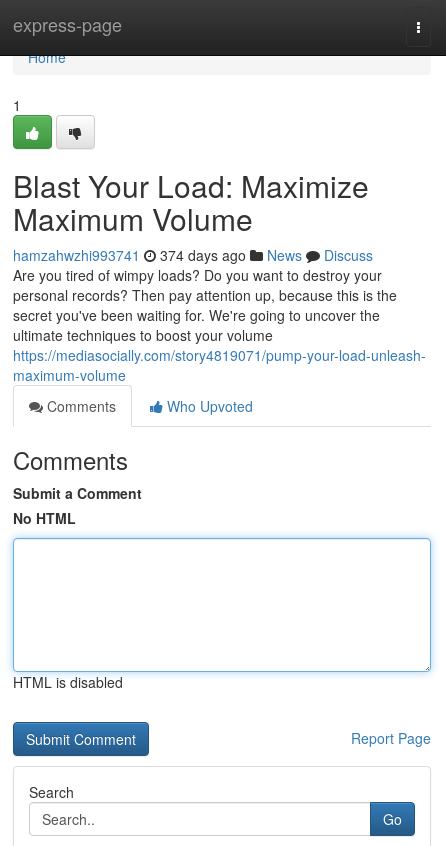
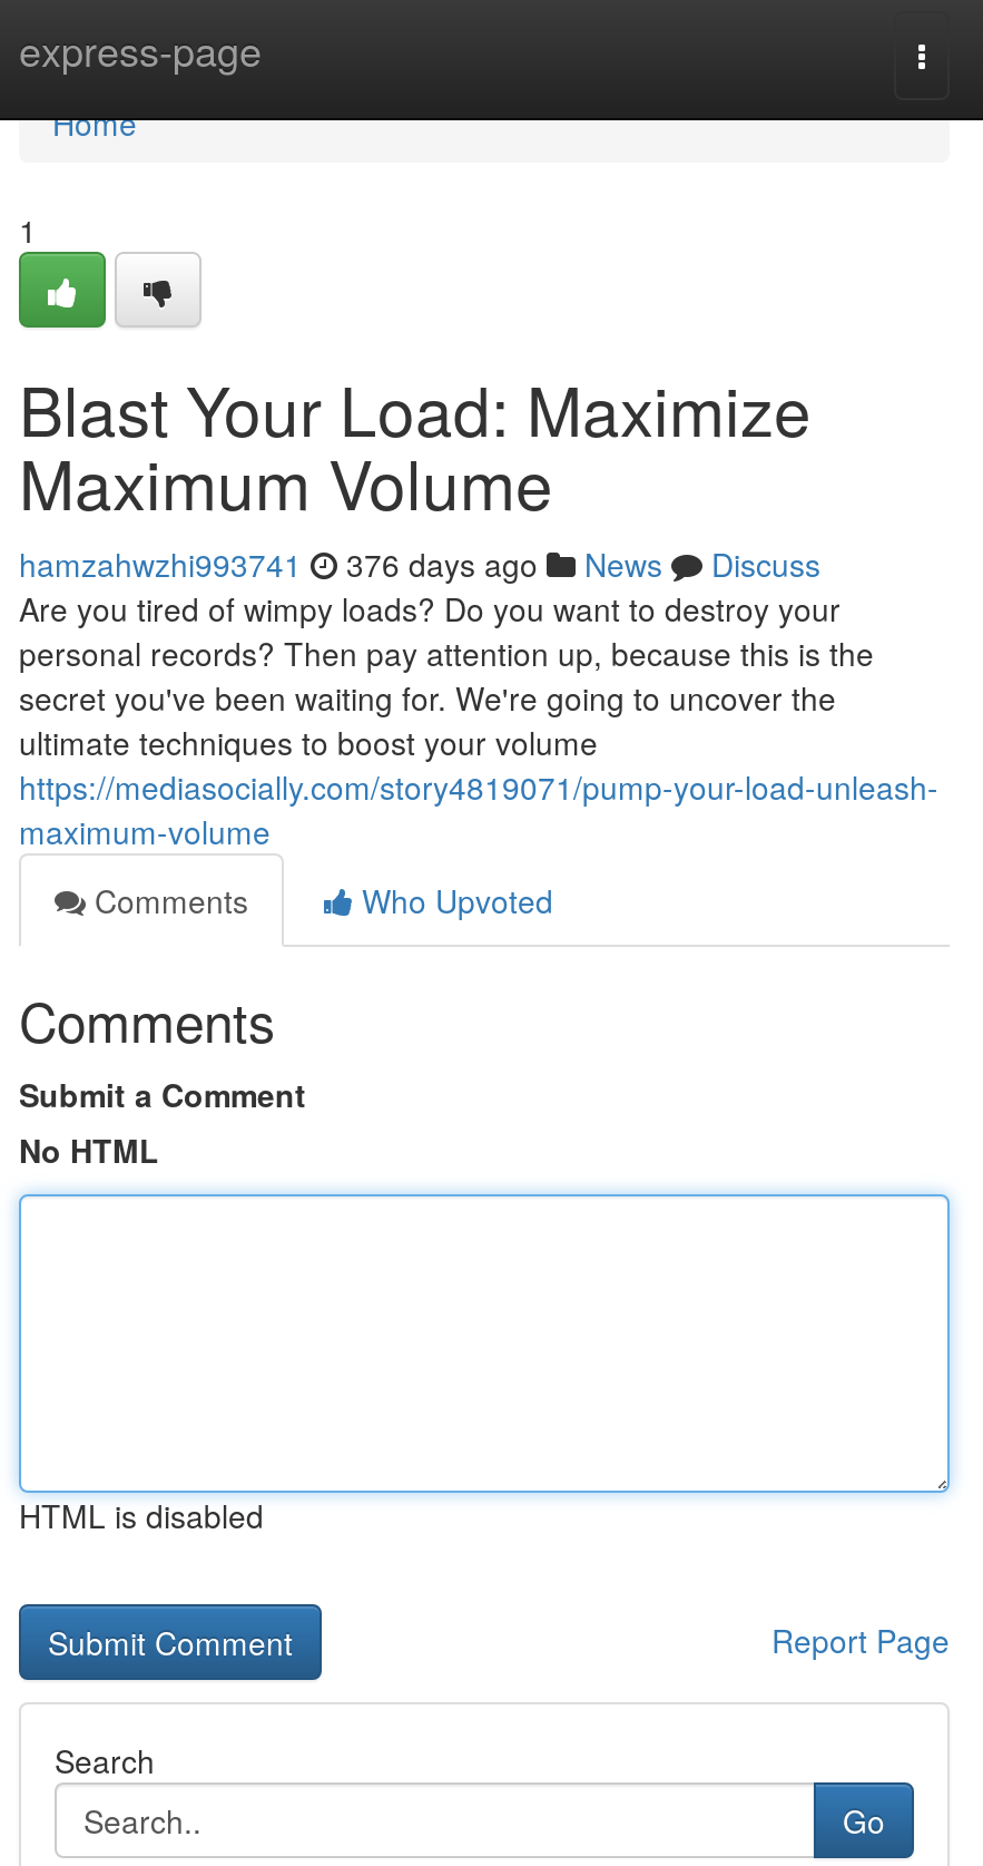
- hamzahwzhi993741 374 days ago News Discuss
+ hamzahwzhi993741 376 days ago News Discuss
